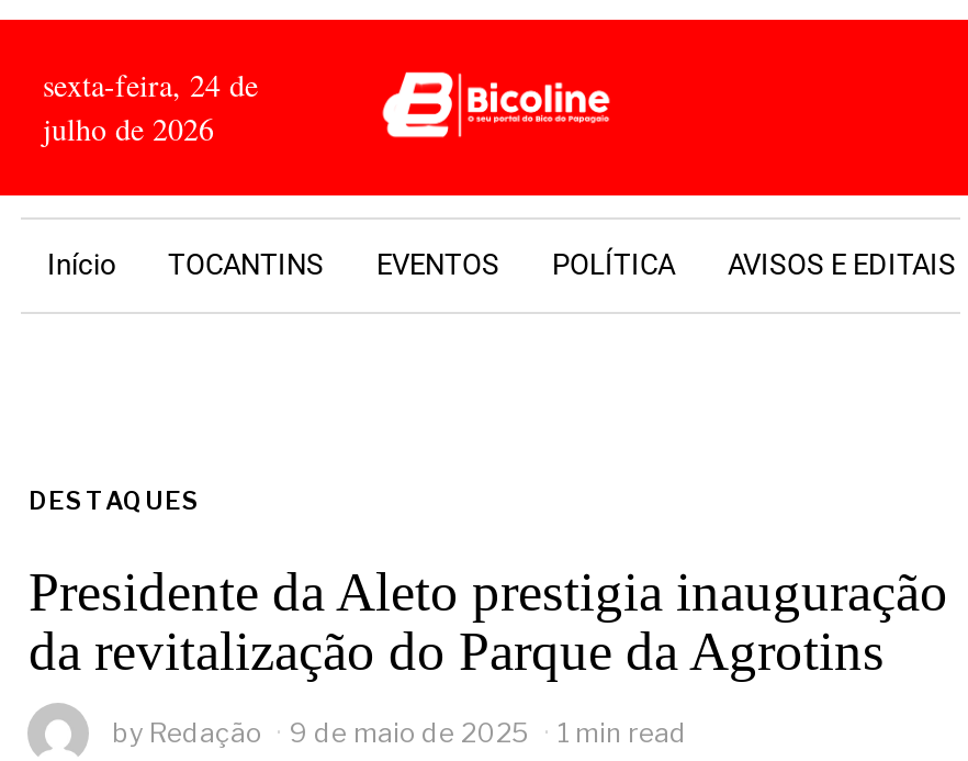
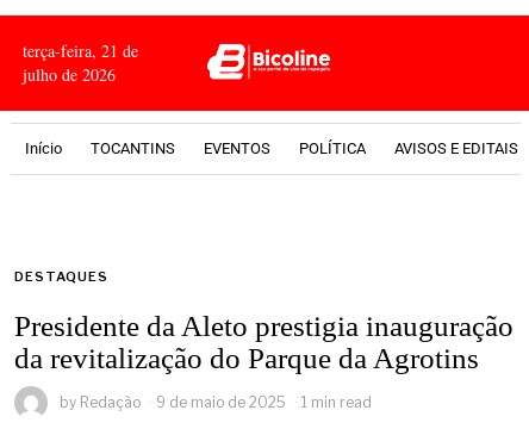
- sexta-feira, 24 de
+ terça-feira, 21 de
